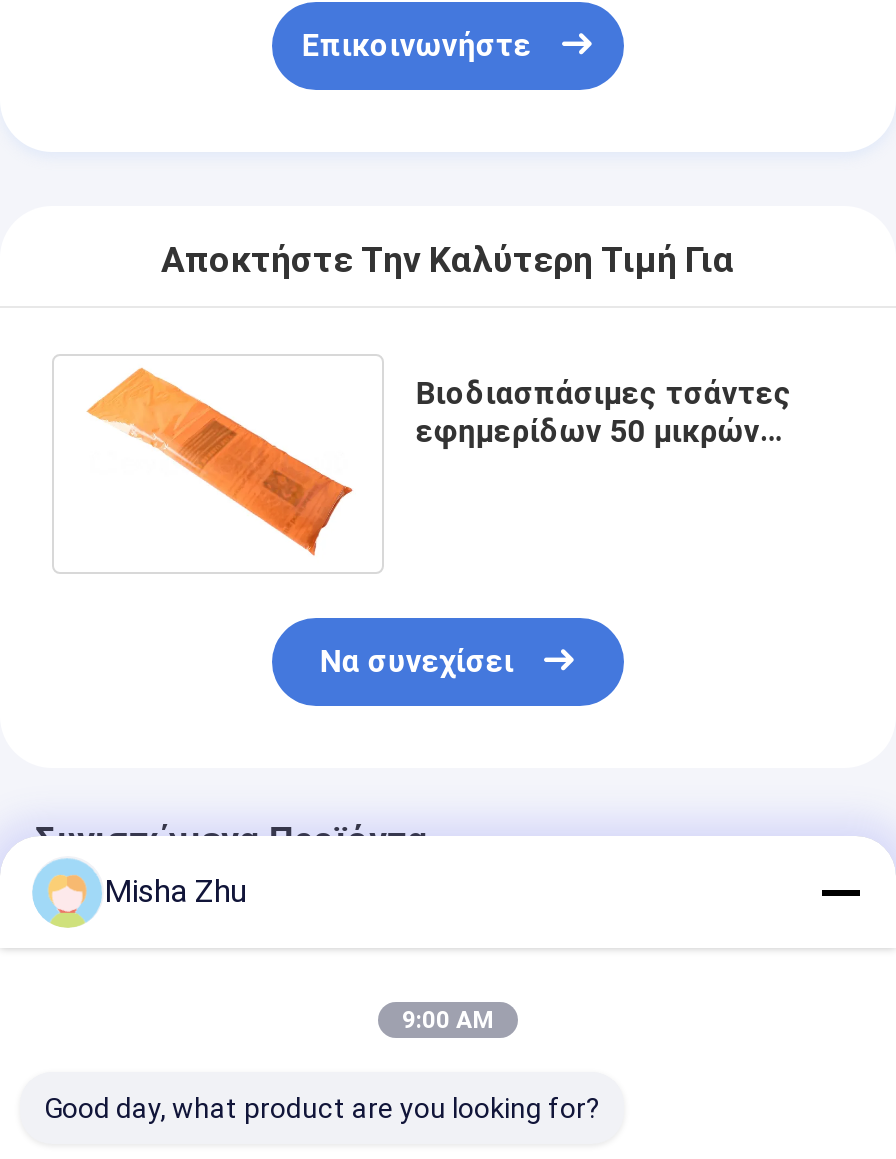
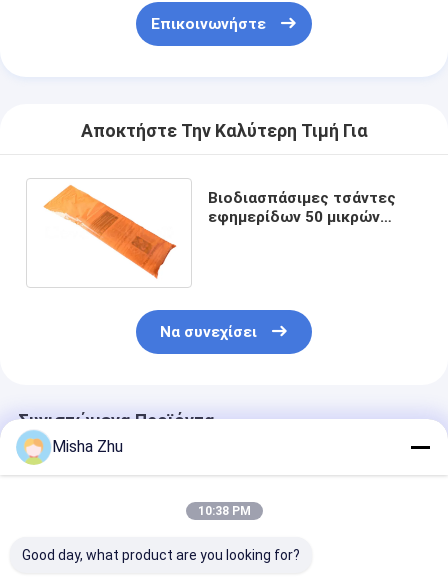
- 9:00 AM
+ 10:38 PM
